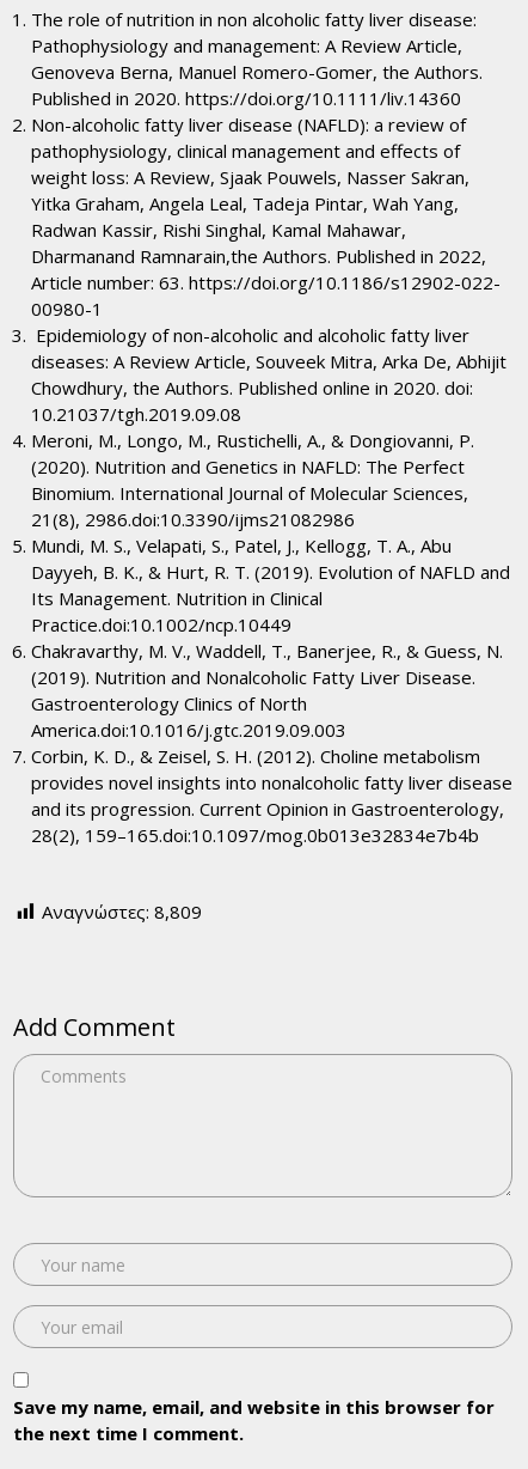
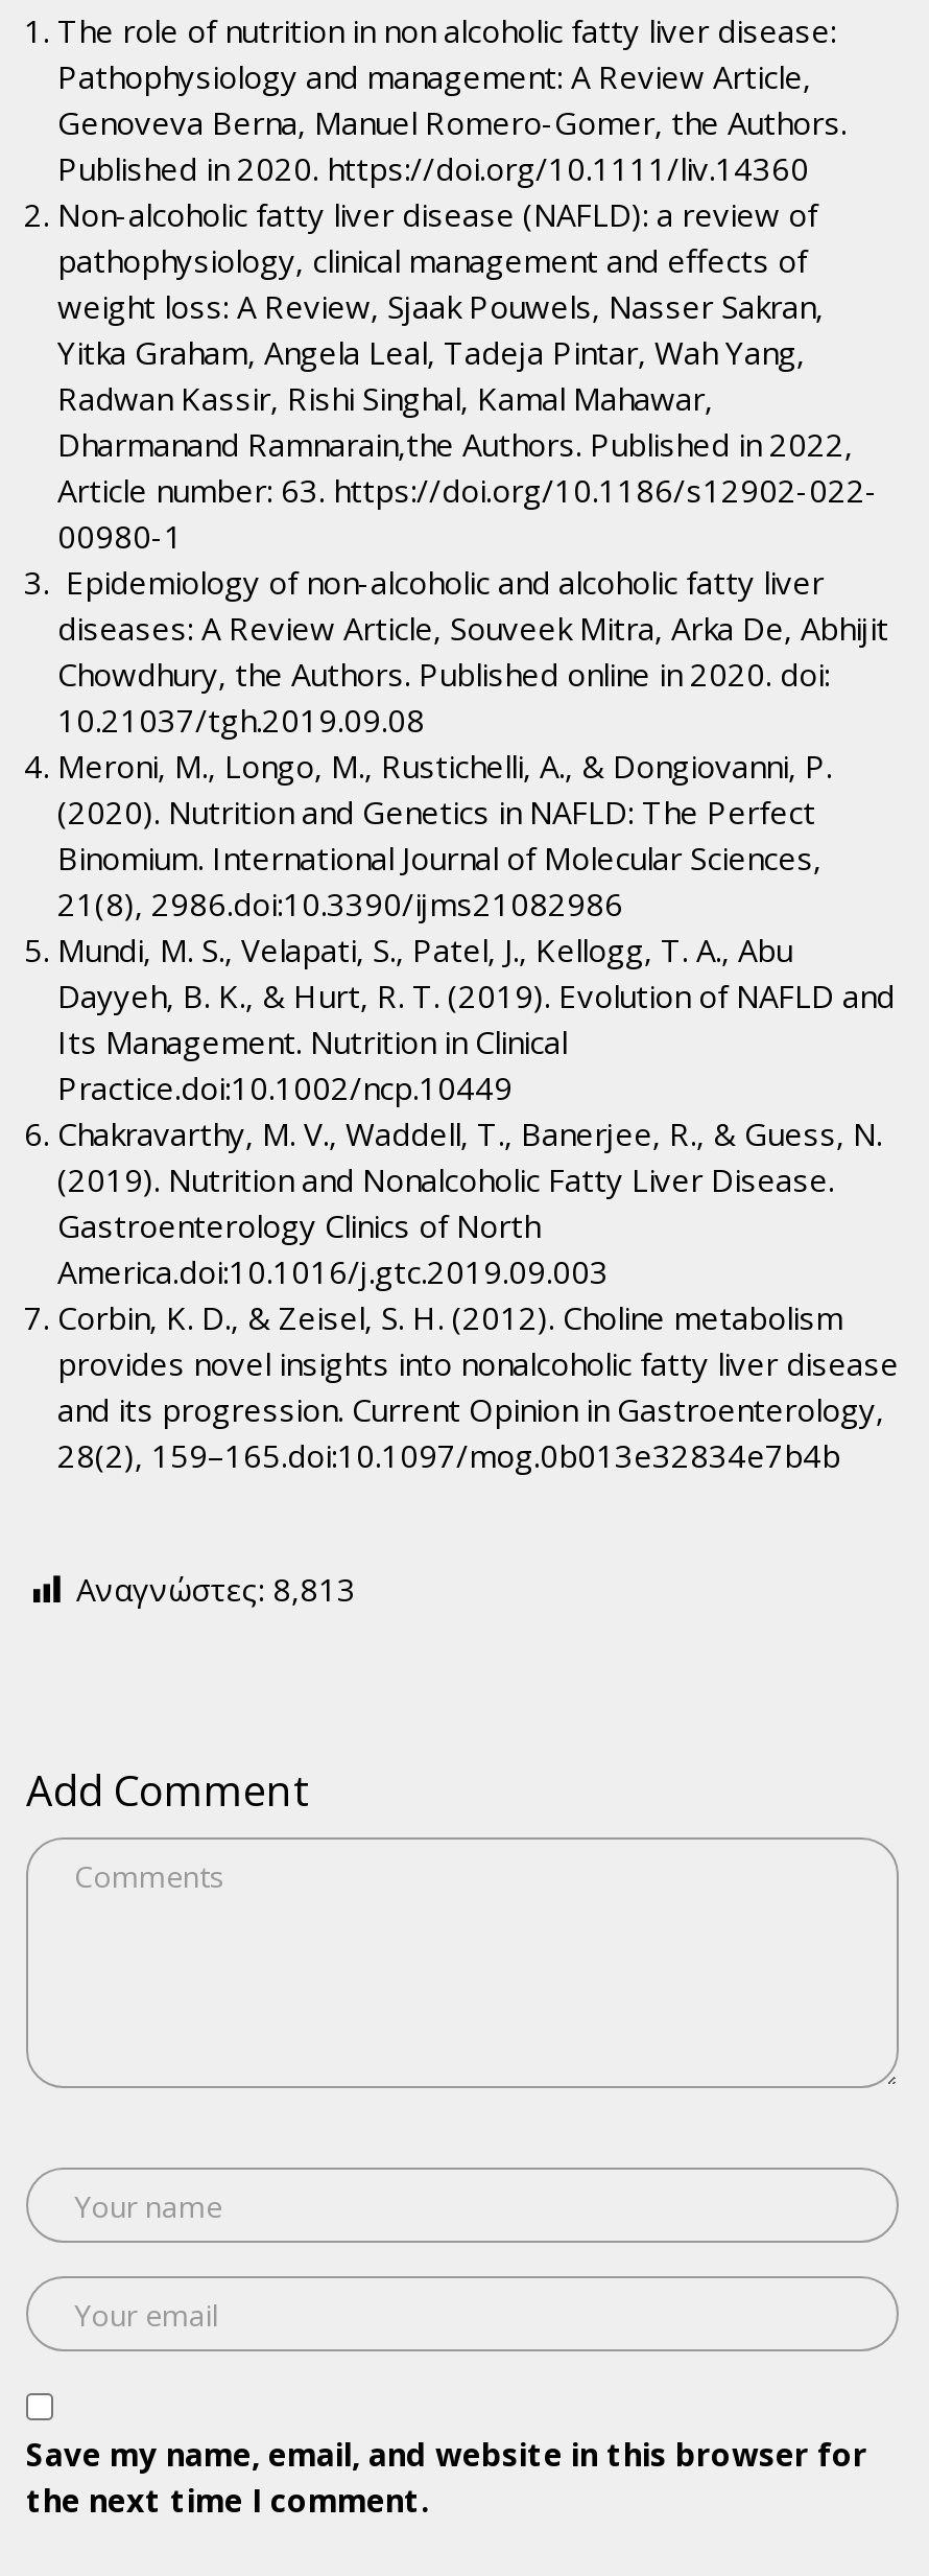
- Αναγνώστες: 8,809
+ Αναγνώστες: 8,813
